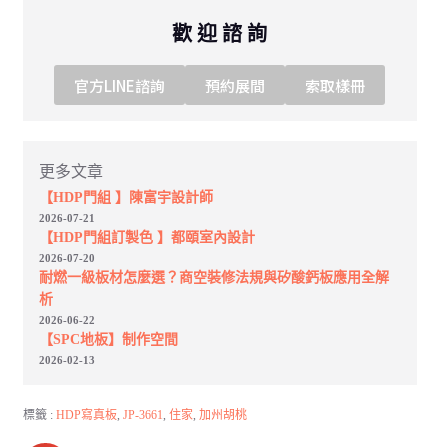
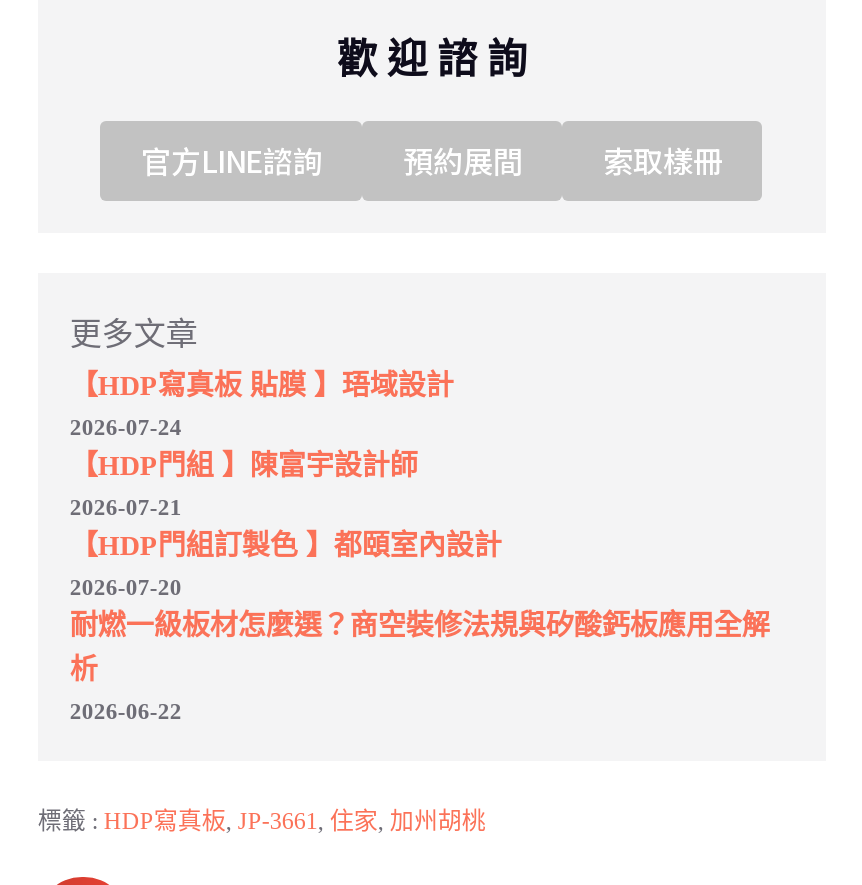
+ 【HDP寫真板 貼膜 】珸域設計
+ 2026-07-24

moved down: 【HDP門組 】陳富宇設計師 | 2026-07-21 | 【HDP門組訂製色 】都頤室內設計 | 2026-07-20 | 耐燃一級板材怎麼選？商空裝修法規與矽酸鈣板應用全解 | 析 | 2026-06-22

- 【SPC地板】制作空間
- 2026-02-13
